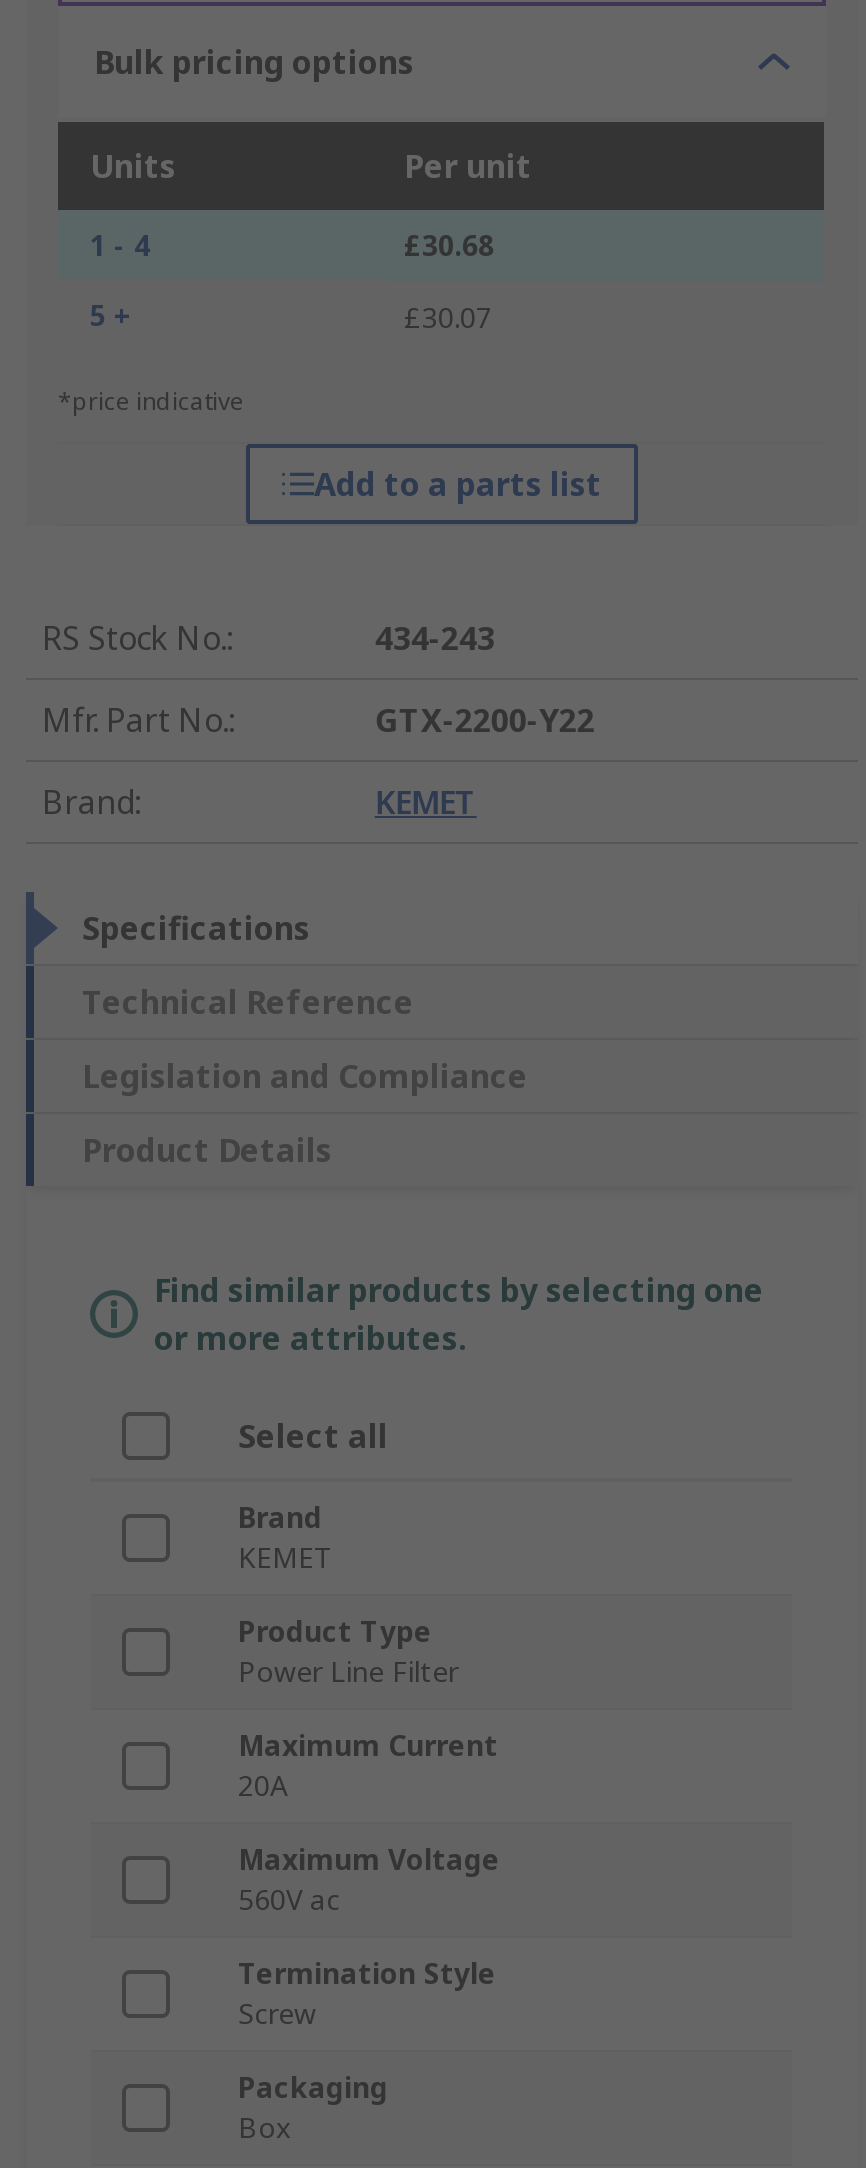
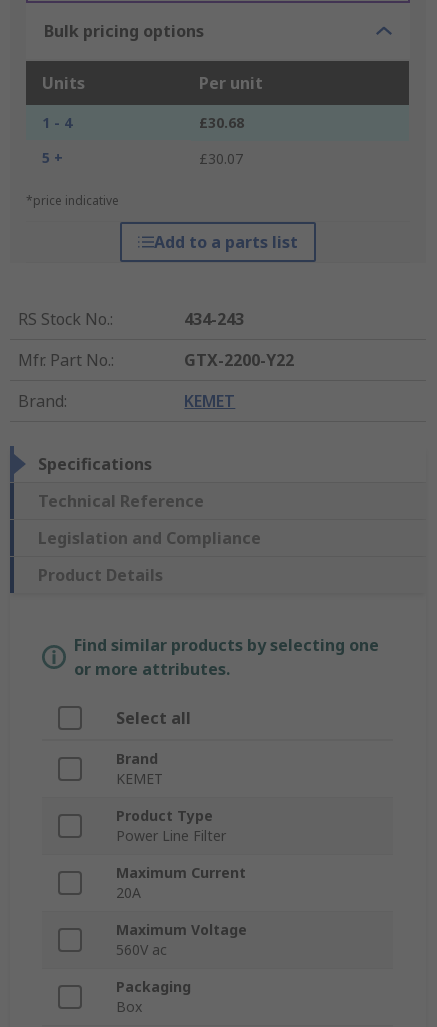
- Termination Style
- Screw
